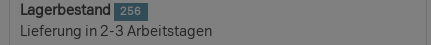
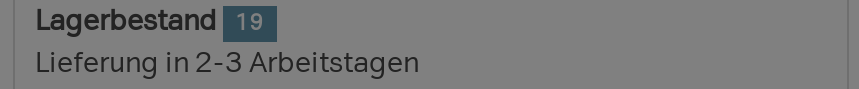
- Lagerbestand 256
+ Lagerbestand 19
